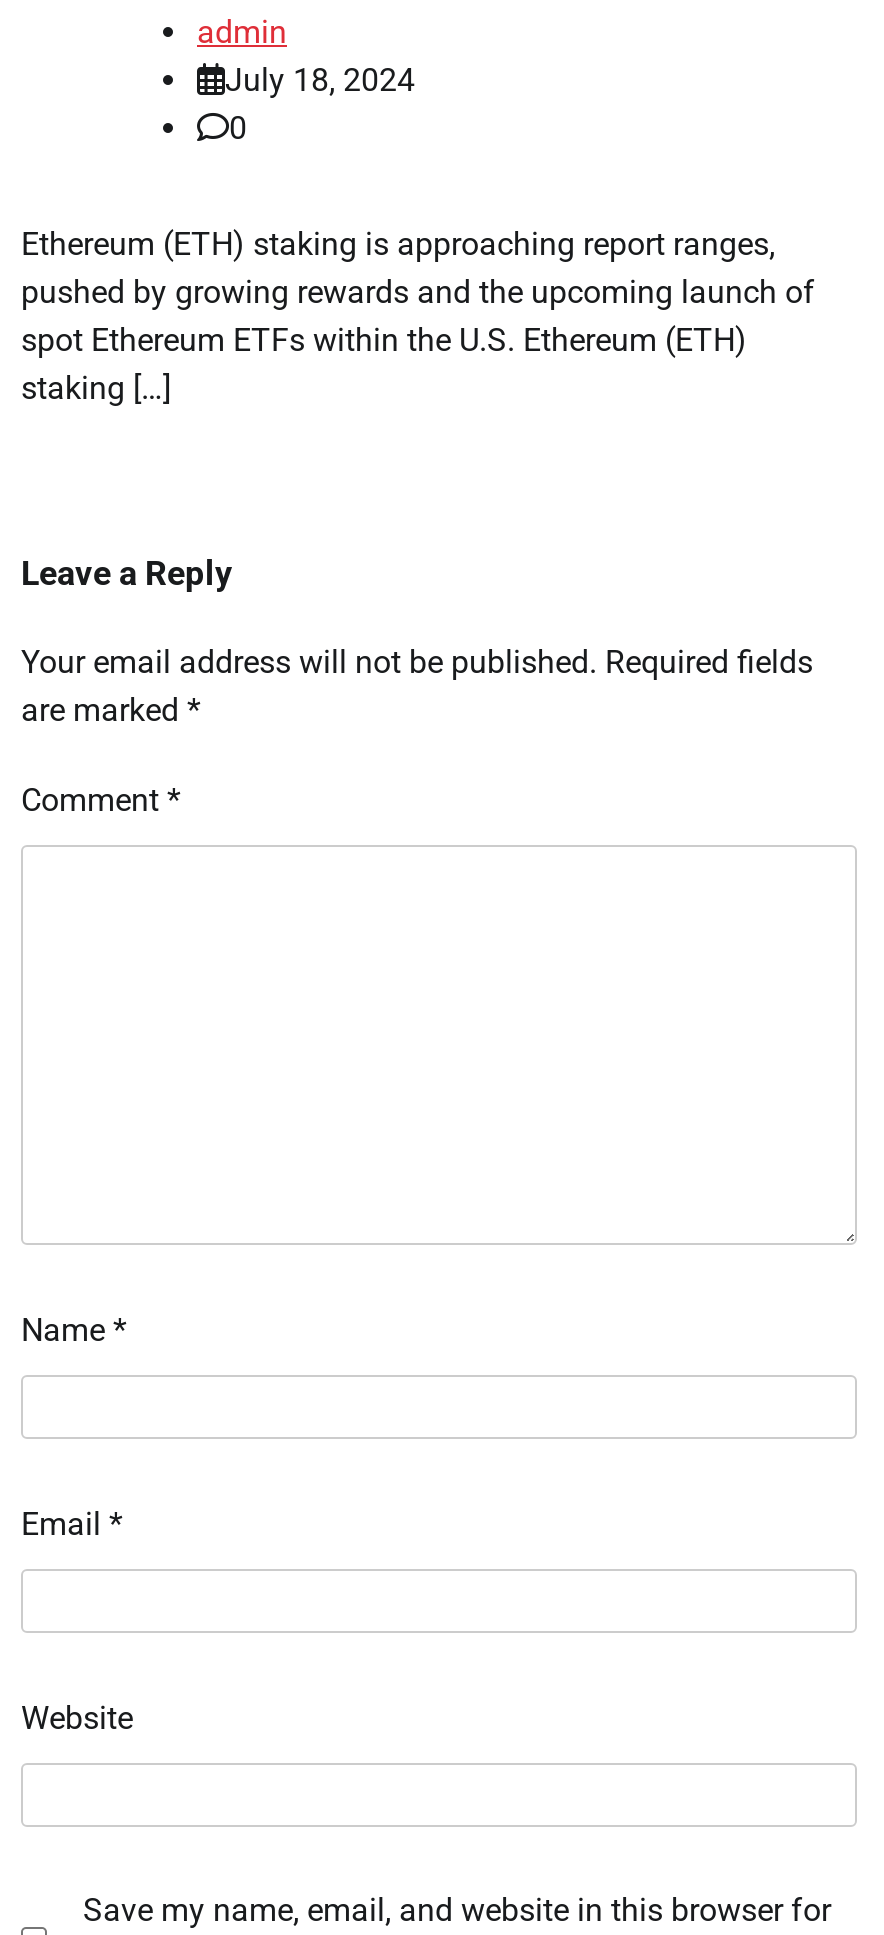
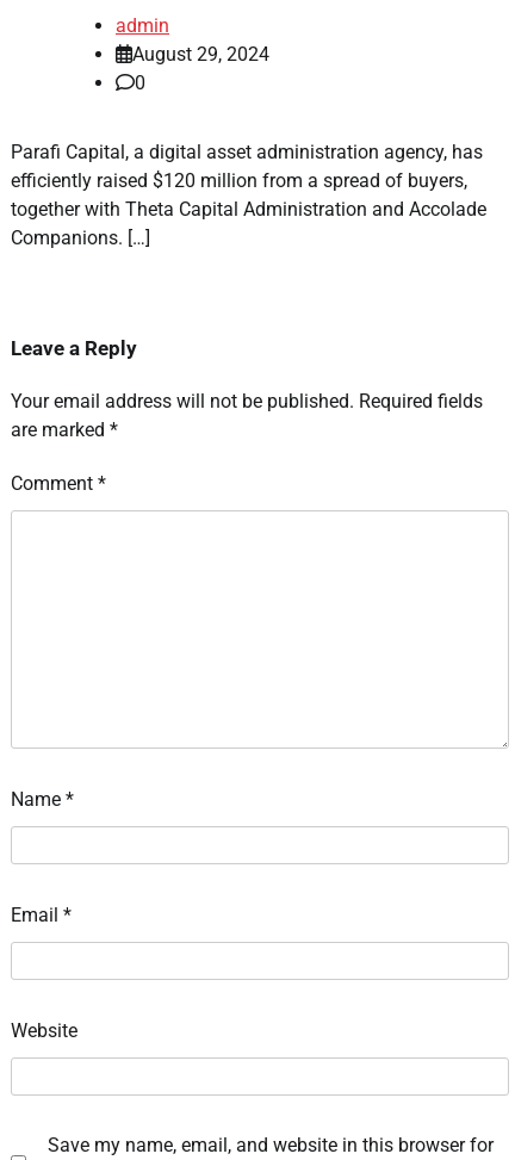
- July 18, 2024
+ August 29, 2024

- Ethereum (ETH) staking is approaching report ranges,
- pushed by growing rewards and the upcoming launch of
- spot Ethereum ETFs within the U.S. Ethereum (ETH)
- staking […]
+ Parafi Capital, a digital asset administration agency, has
+ efficiently raised $120 million from a spread of buyers,
+ together with Theta Capital Administration and Accolade
+ Companions. […]
